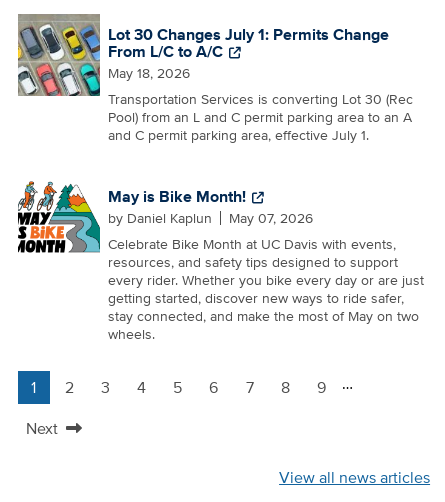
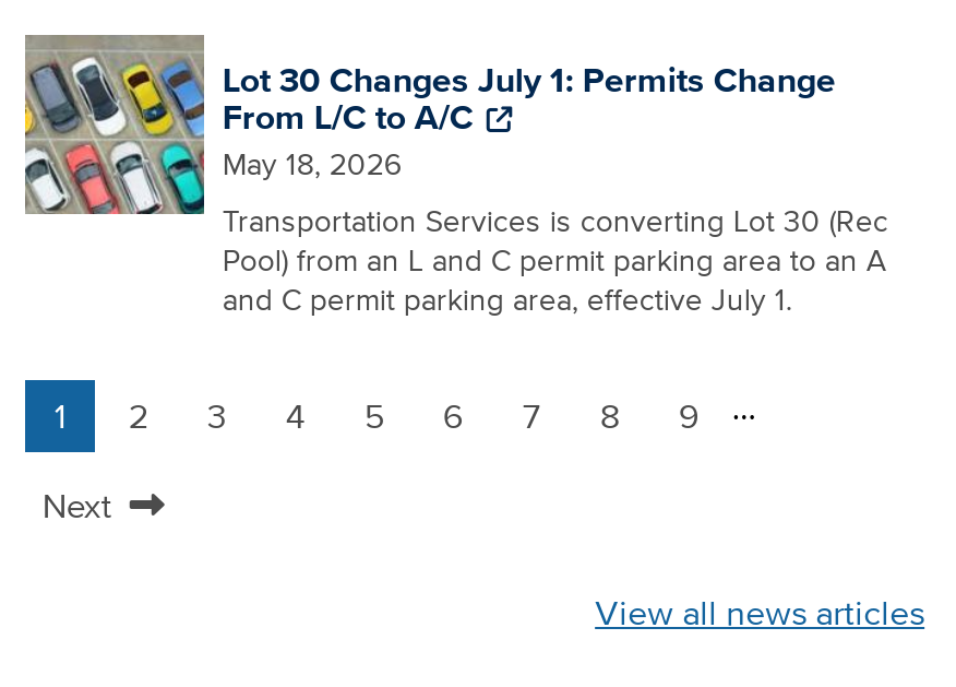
- [image]
- May is Bike Month!
- by Daniel Kaplun
- May 07, 2026
- Celebrate Bike Month at UC Davis with events,
- resources, and safety tips designed to support
- every rider. Whether you bike every day or are just
- getting started, discover new ways to ride safer,
- stay connected, and make the most of May on two
- wheels.
